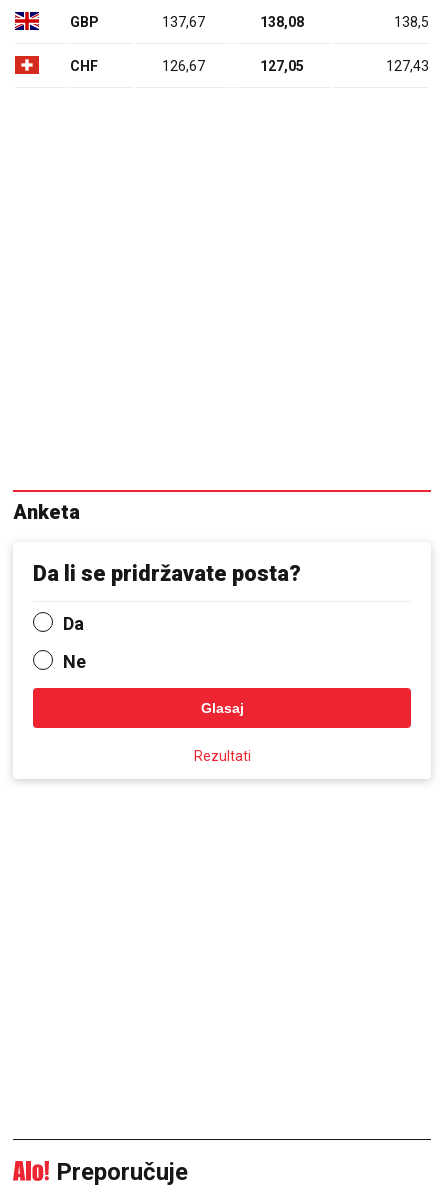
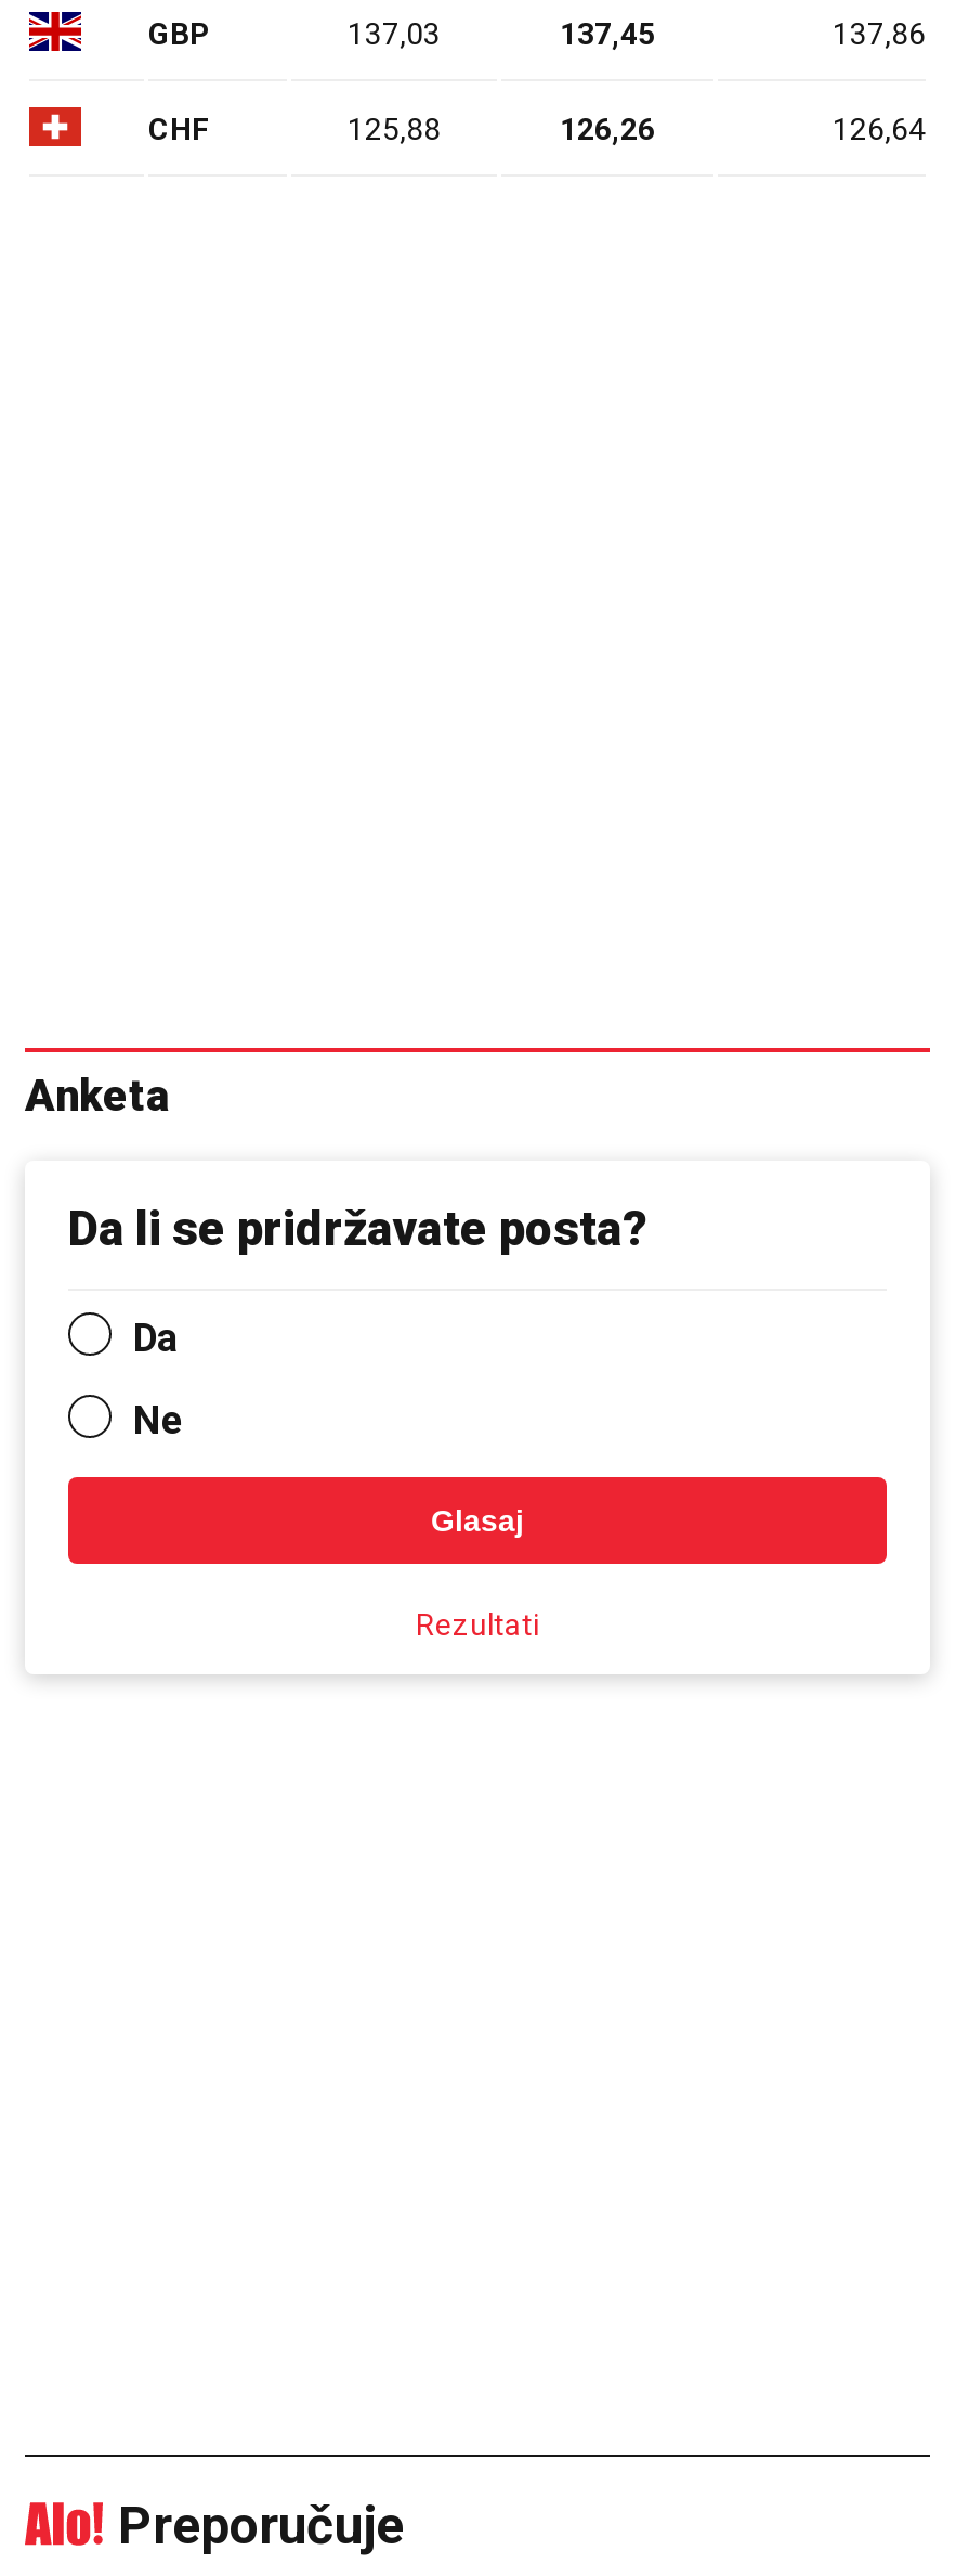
- 137,67
+ 137,03

- 138,08
+ 137,45

- 138,5
+ 137,86

- 126,67
+ 125,88

- 127,05
+ 126,26

- 127,43
+ 126,64
